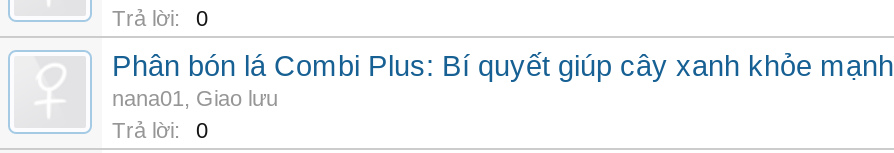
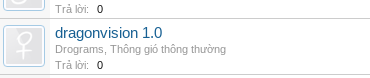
- Phân bón lá Combi Plus: Bí quyết giúp cây xanh khỏe mạnh
- nana01, Giao lưu
+ dragonvision 1.0
+ Drograms, Thông gió thông thường
